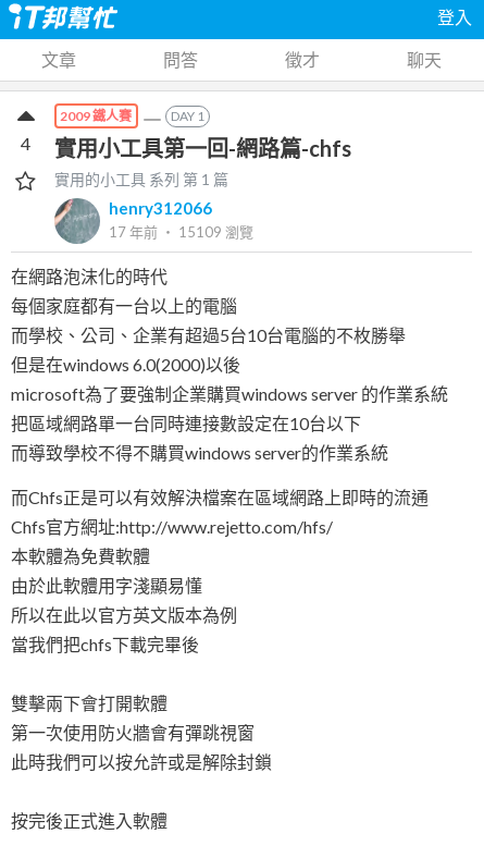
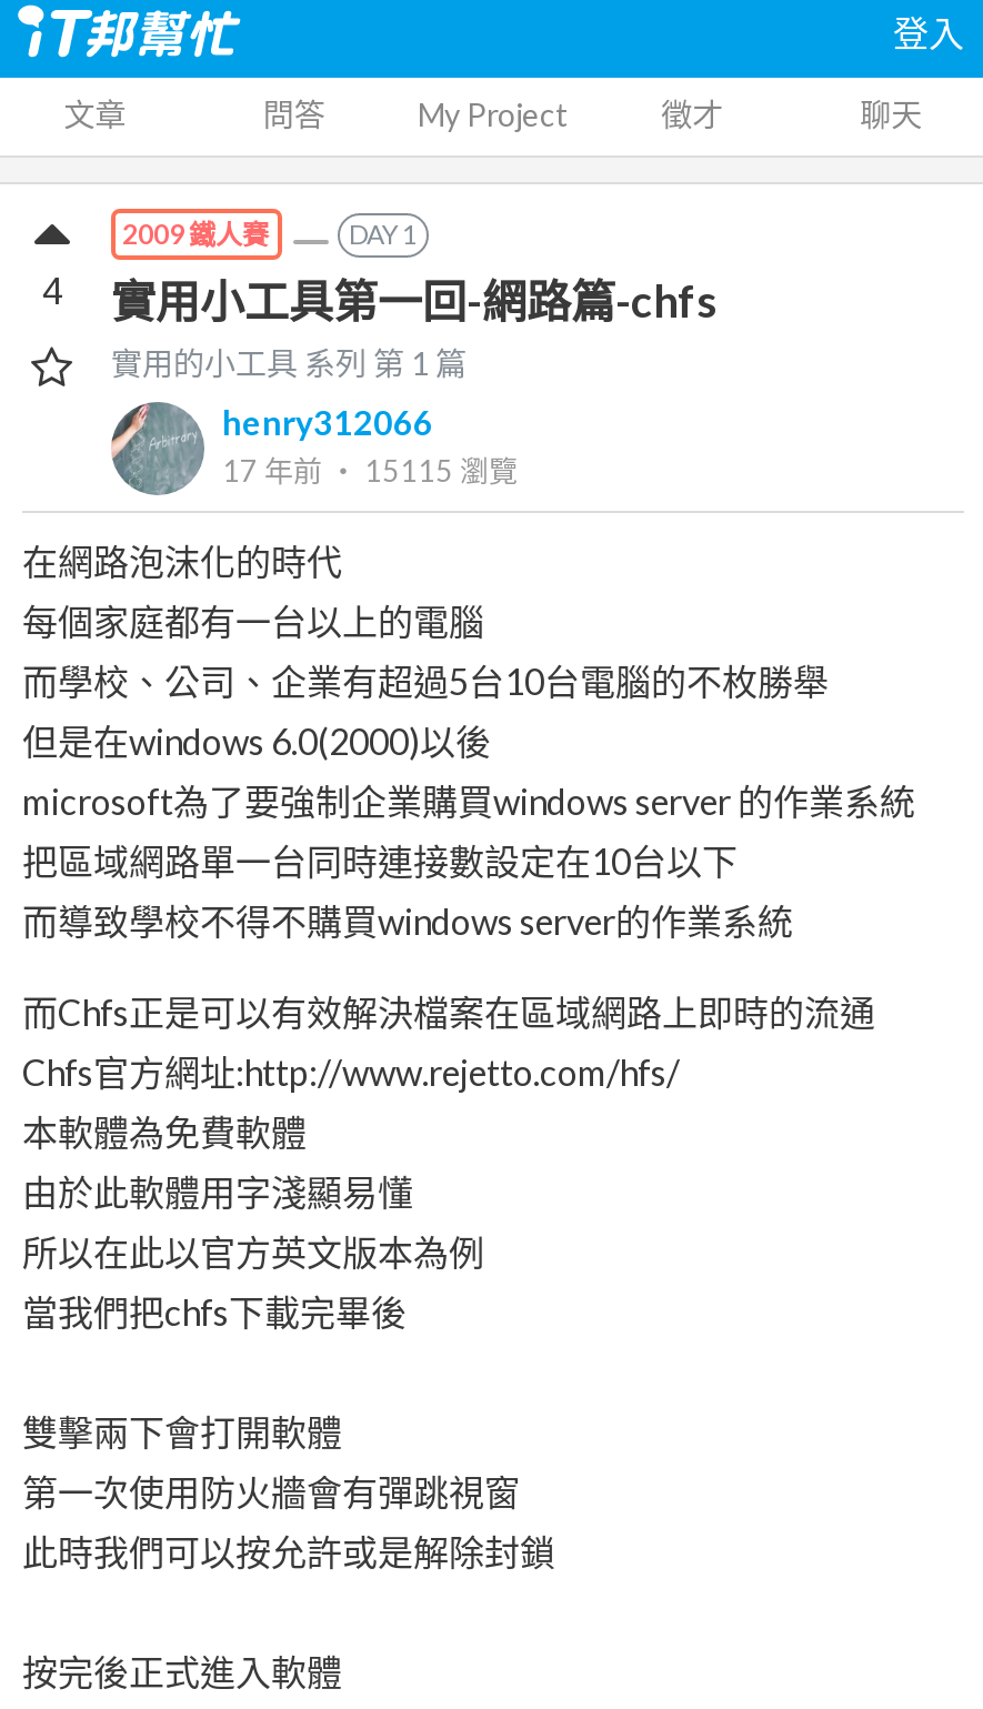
+ My Project

- 17 年前‧ 15109瀏覽
+ 17 年前‧ 15115瀏覽
